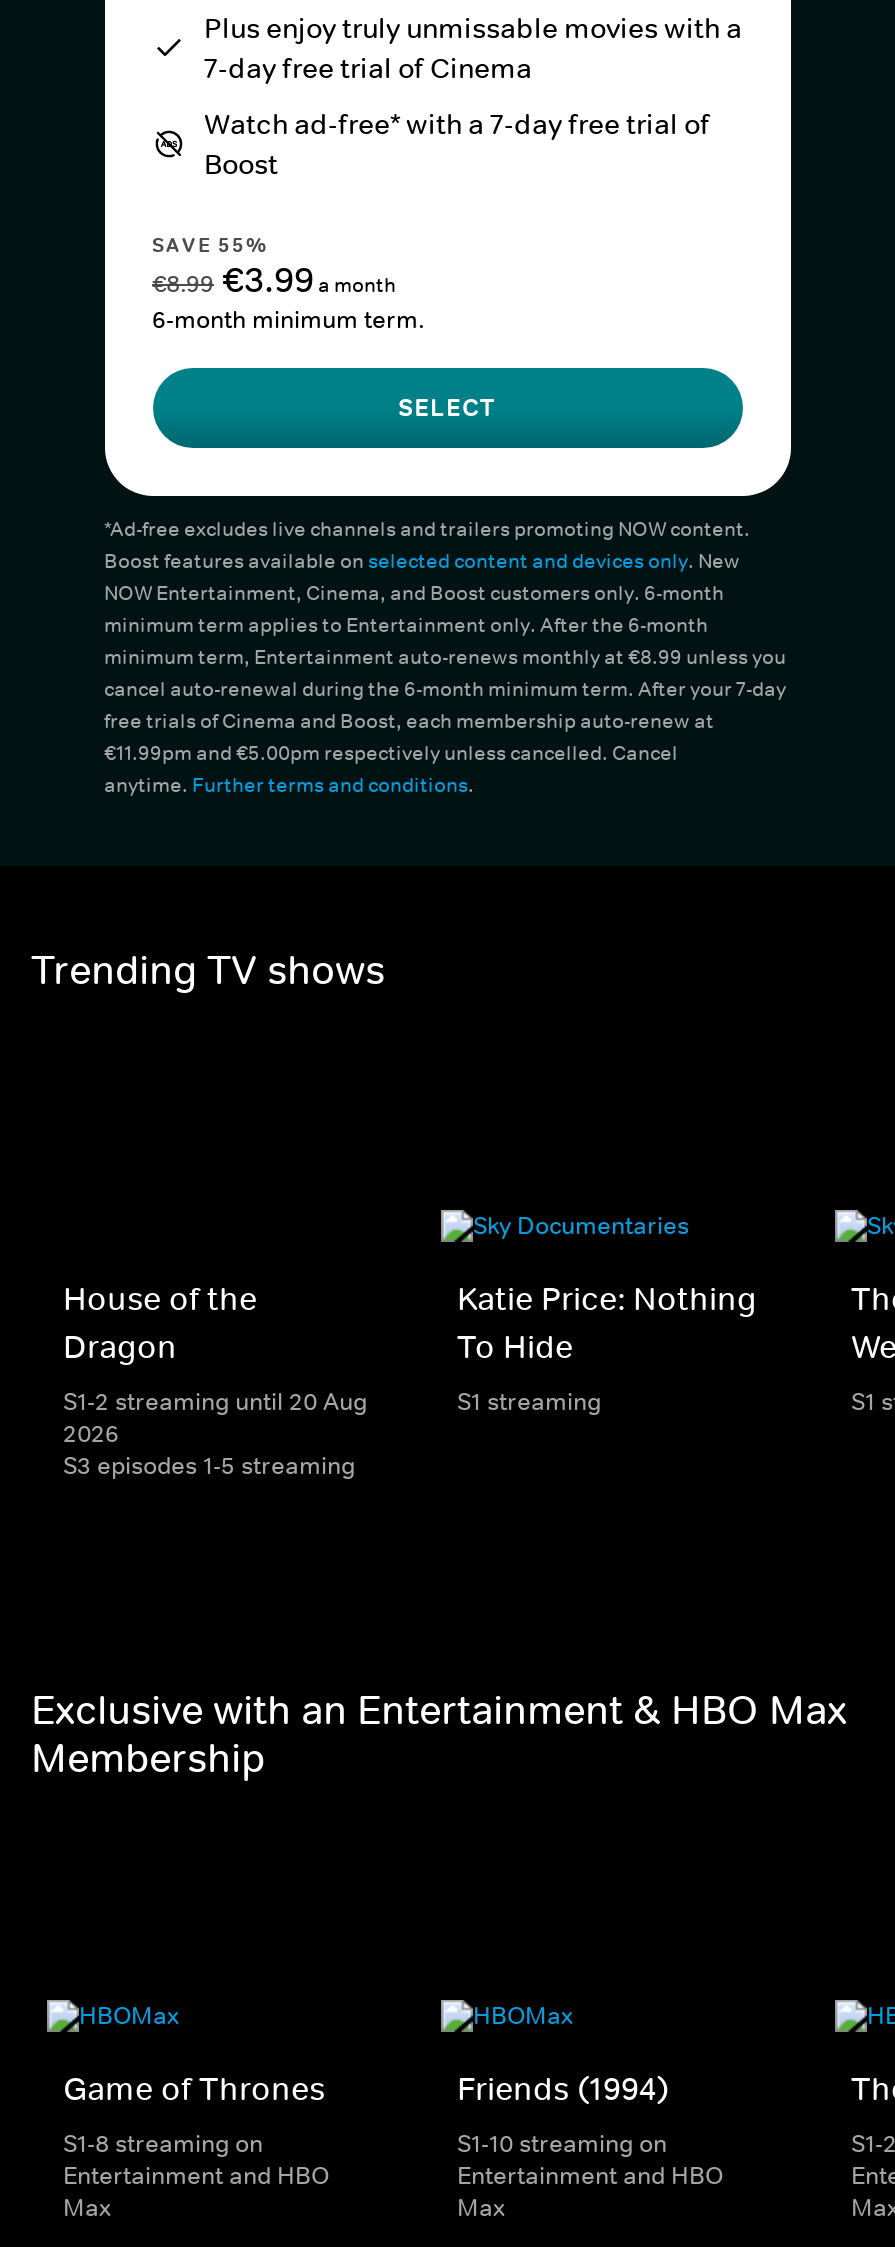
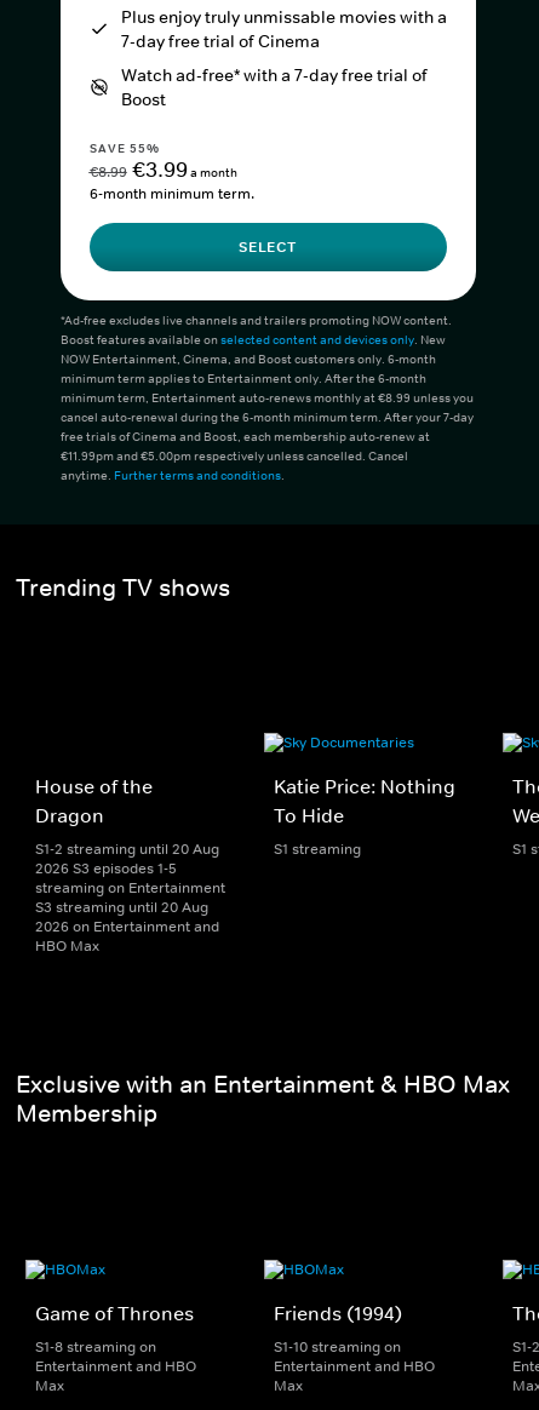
- 2026
- S3 episodes 1-5 streaming
+ 2026 S3 episodes 1-5
+ streaming on Entertainment
+ S3 streaming until 20 Aug
+ 2026 on Entertainment and
+ HBO Max
